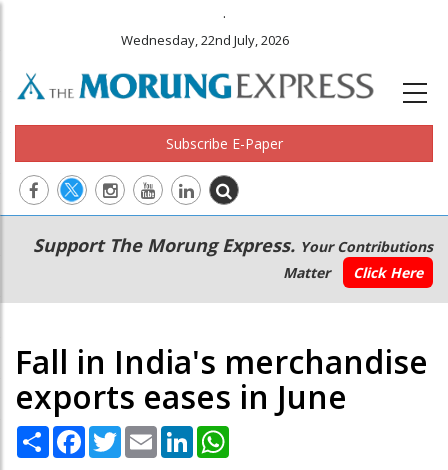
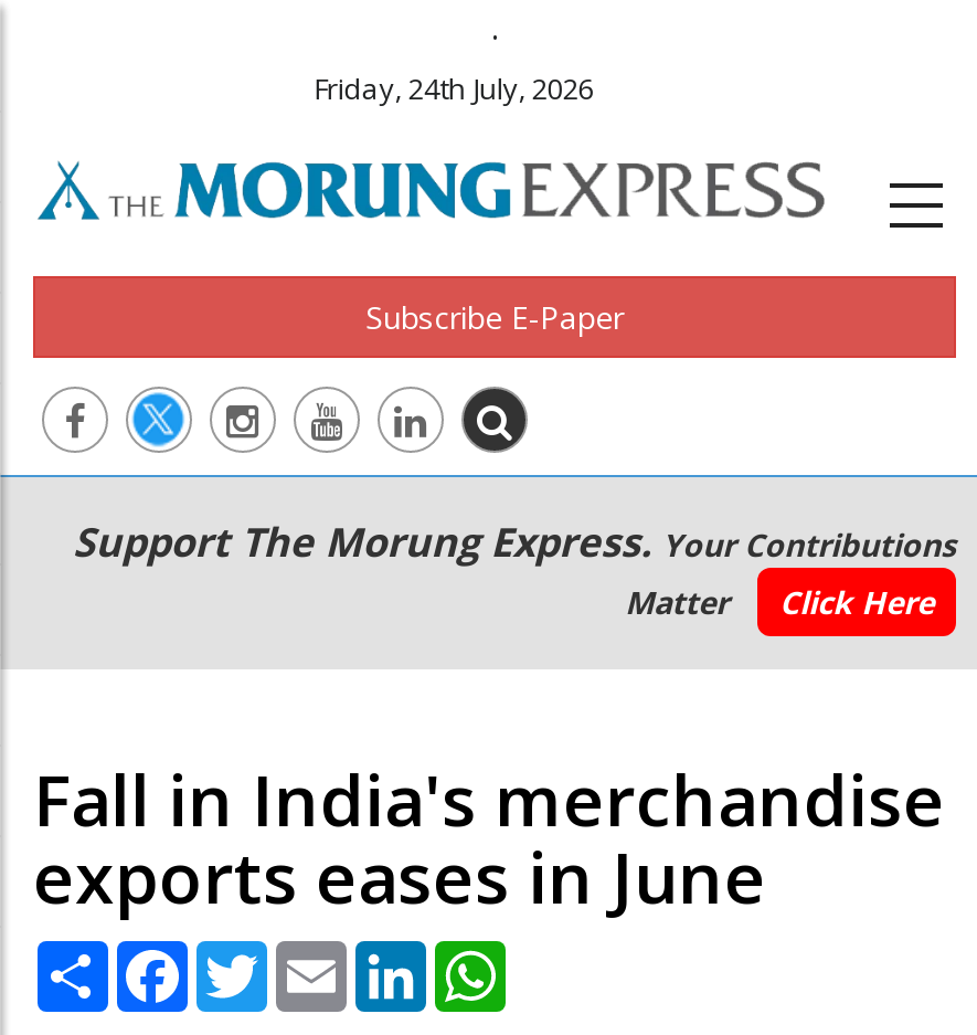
- Wednesday, 22nd July, 2026
+ Friday, 24th July, 2026
